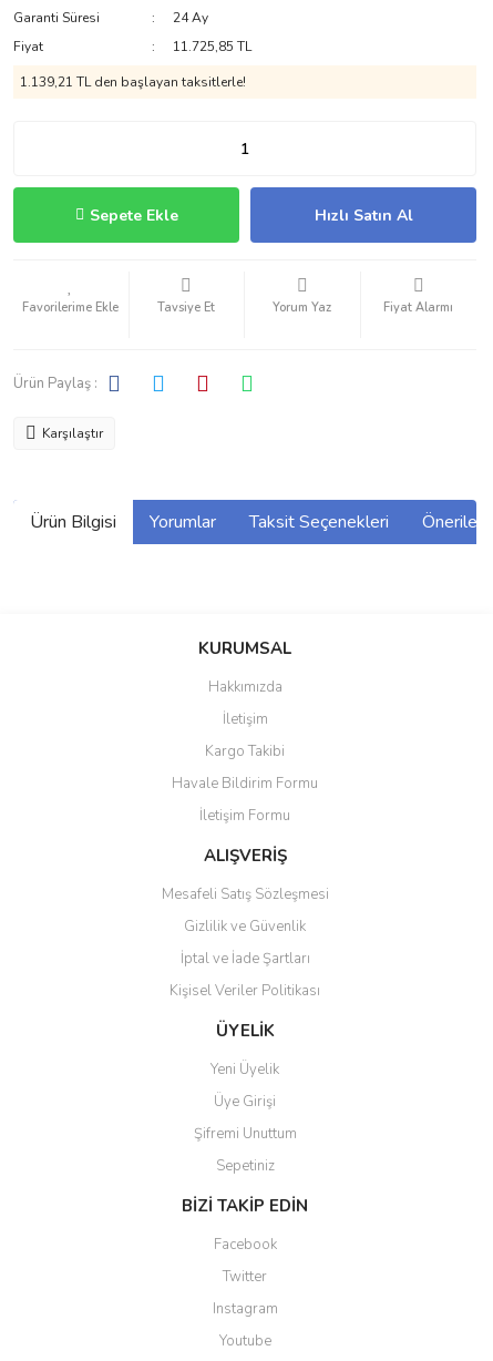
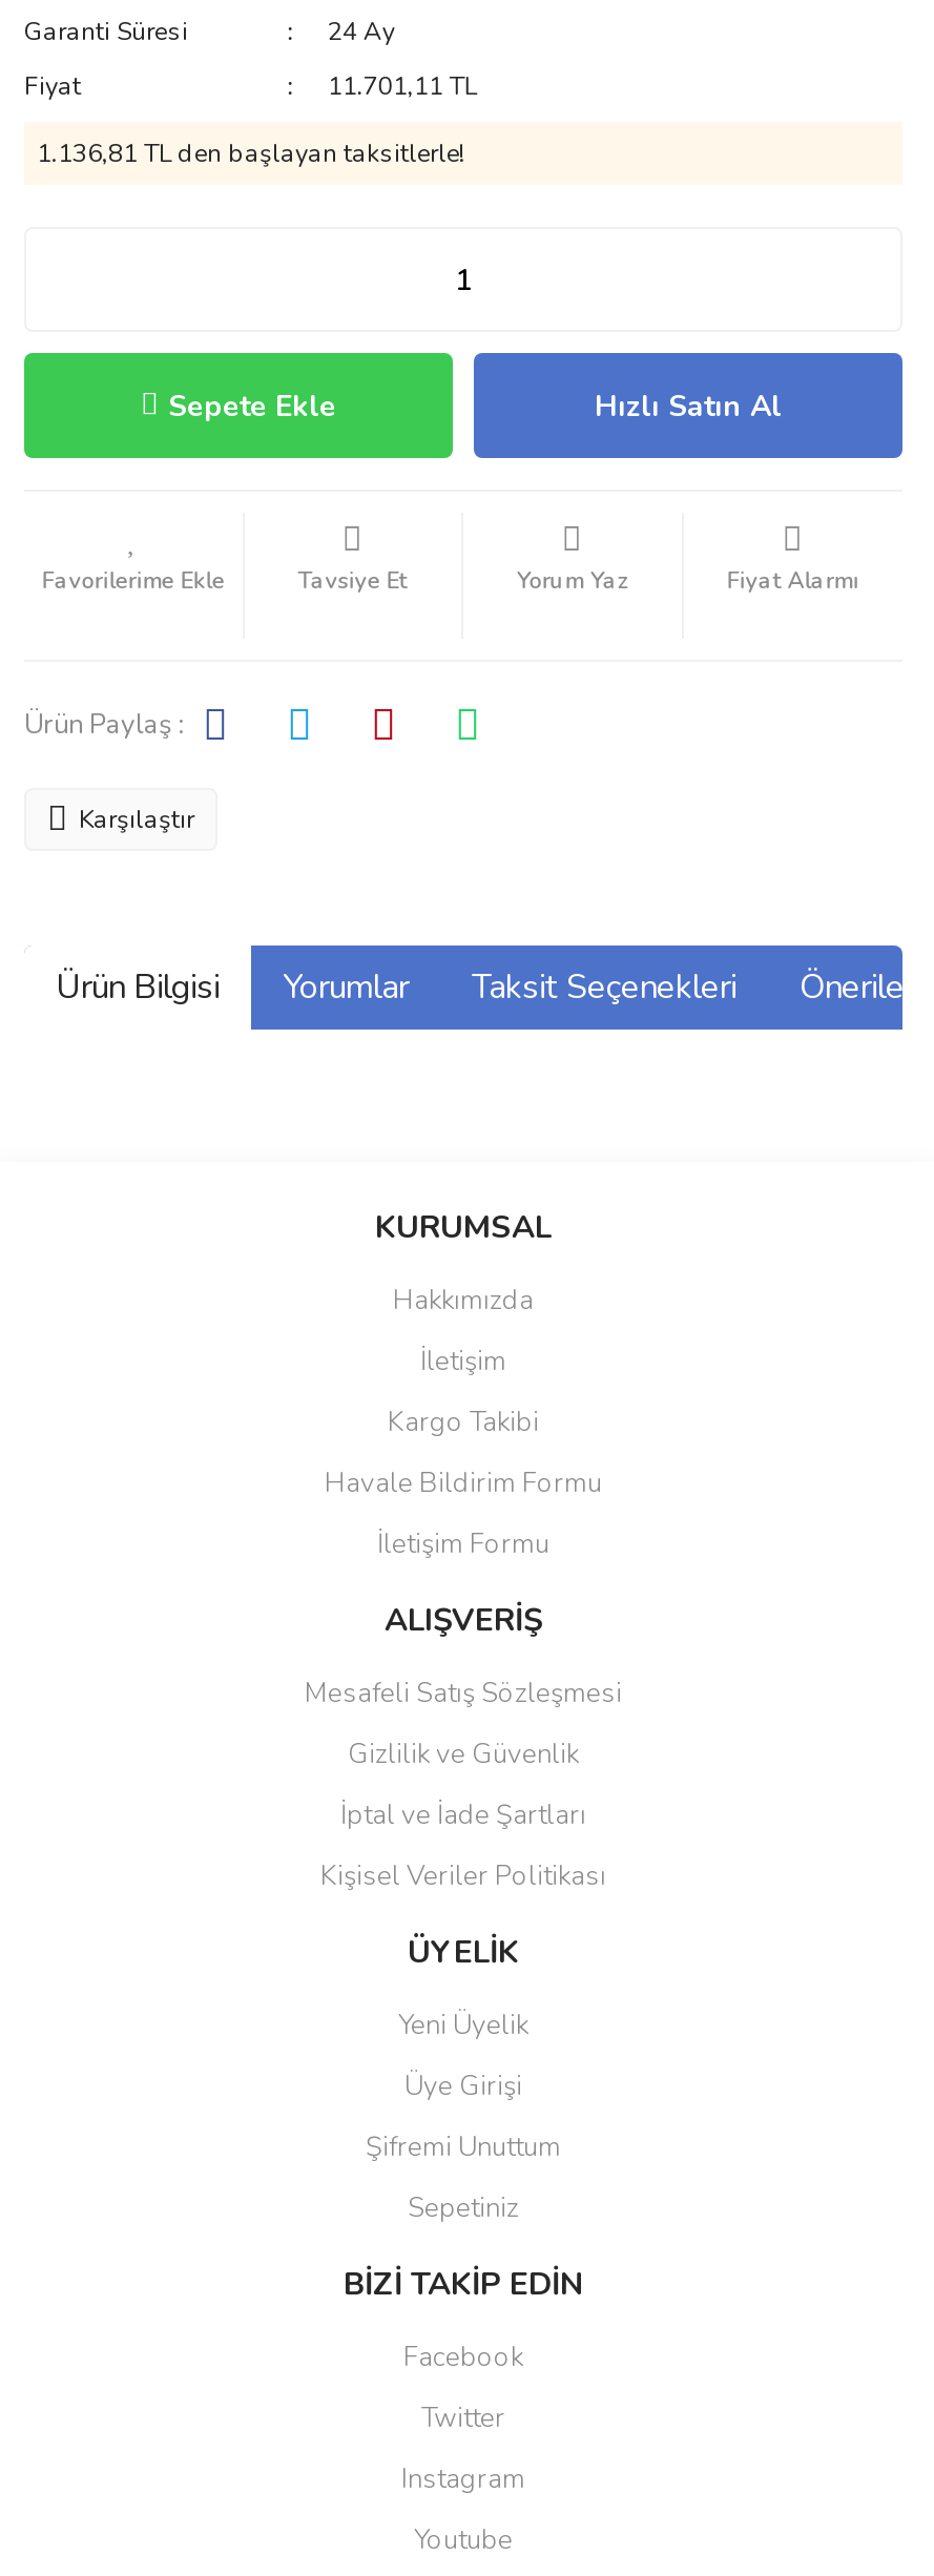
- 11.725,85 TL
+ 11.701,11 TL

- 1.139,21 TL den başlayan taksitlerle!
+ 1.136,81 TL den başlayan taksitlerle!
